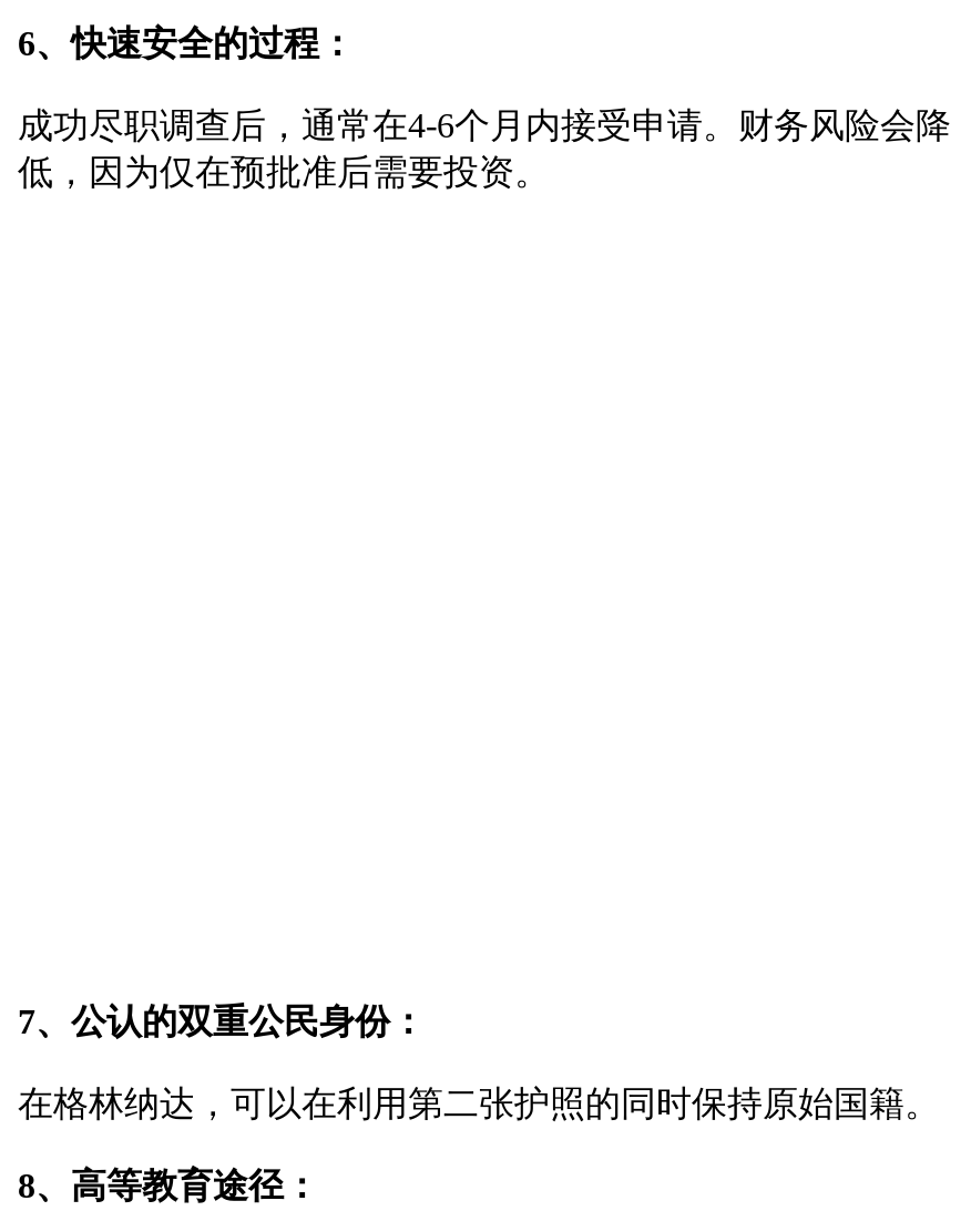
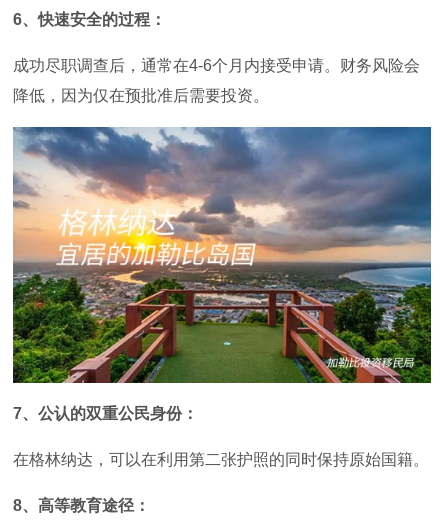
+ [image]

moved up: 7、公认的双重公民身份：
